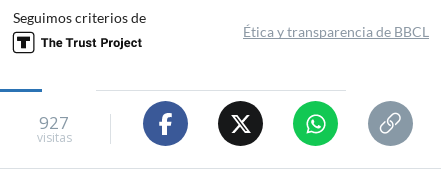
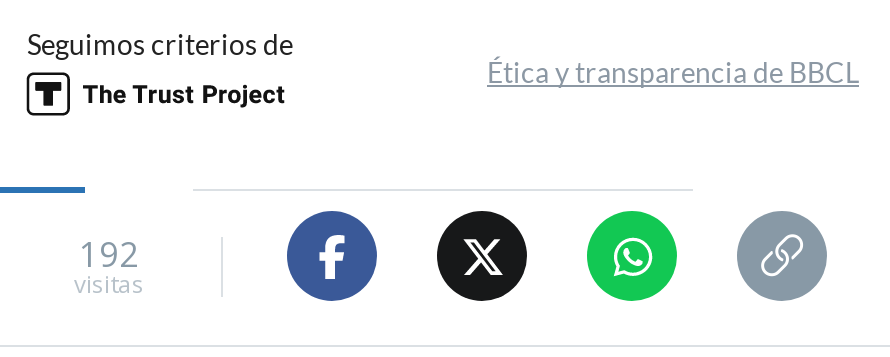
- 927
+ 192
